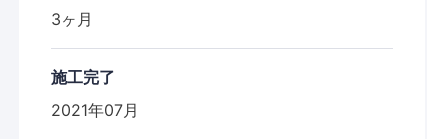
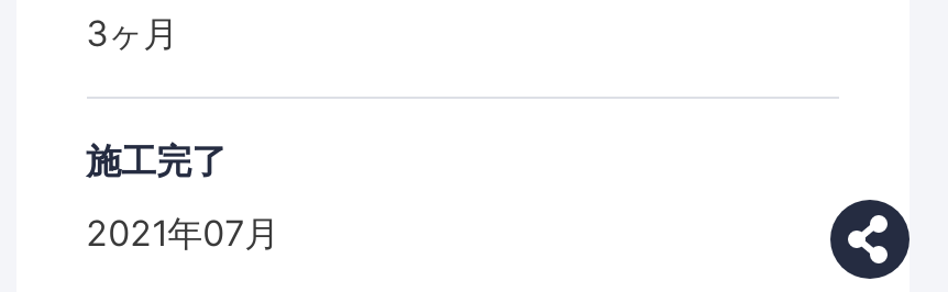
+ [image]
